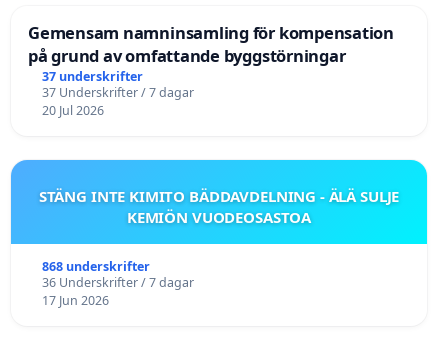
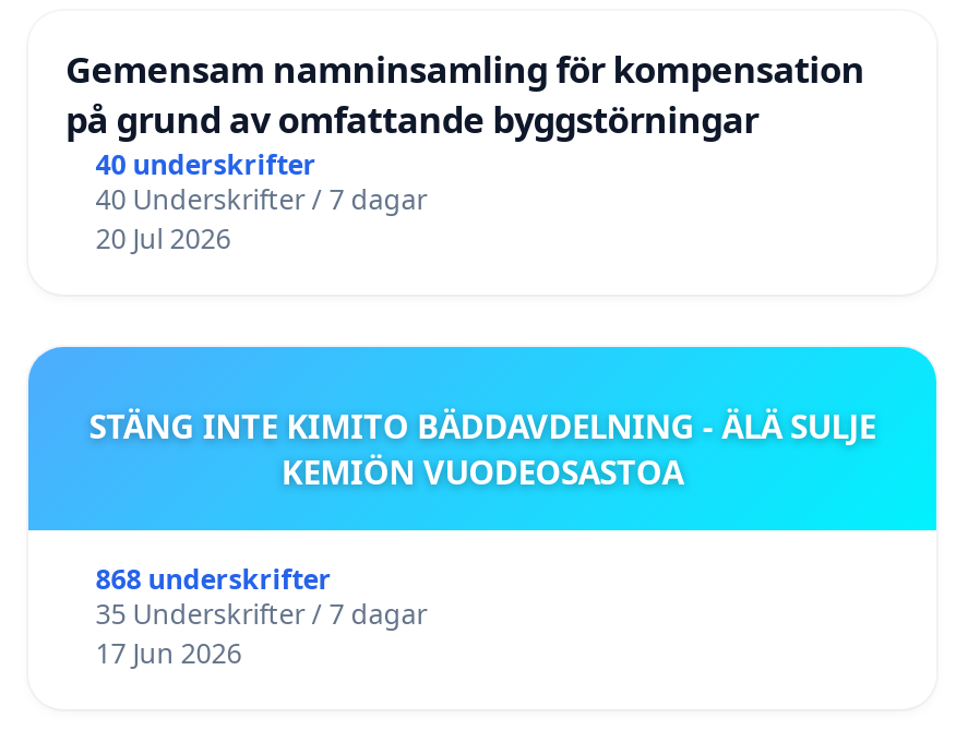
- 37 underskrifter
+ 40 underskrifter

- 37 Underskrifter / 7 dagar
+ 40 Underskrifter / 7 dagar

- 36 Underskrifter / 7 dagar
+ 35 Underskrifter / 7 dagar
